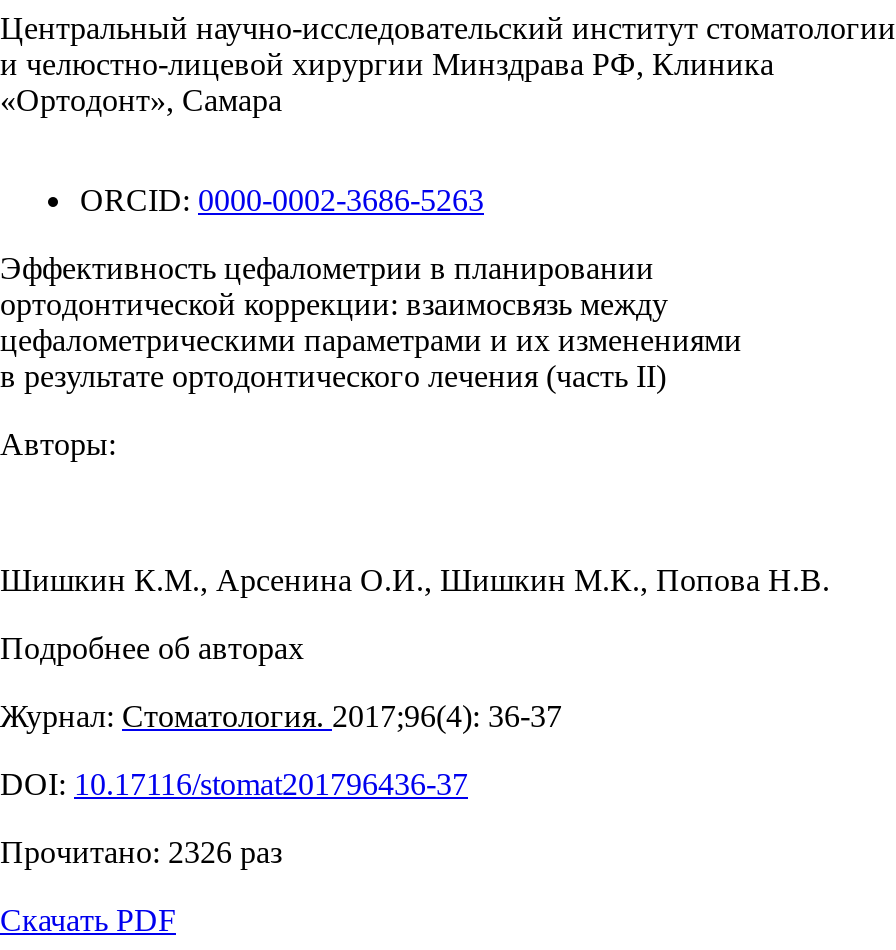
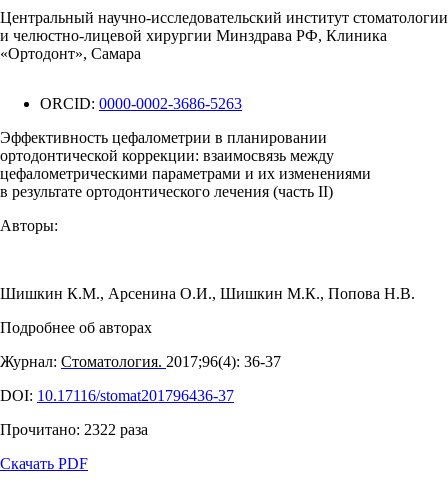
- Прочитано: 2326 раз
+ Прочитано: 2322 раза
